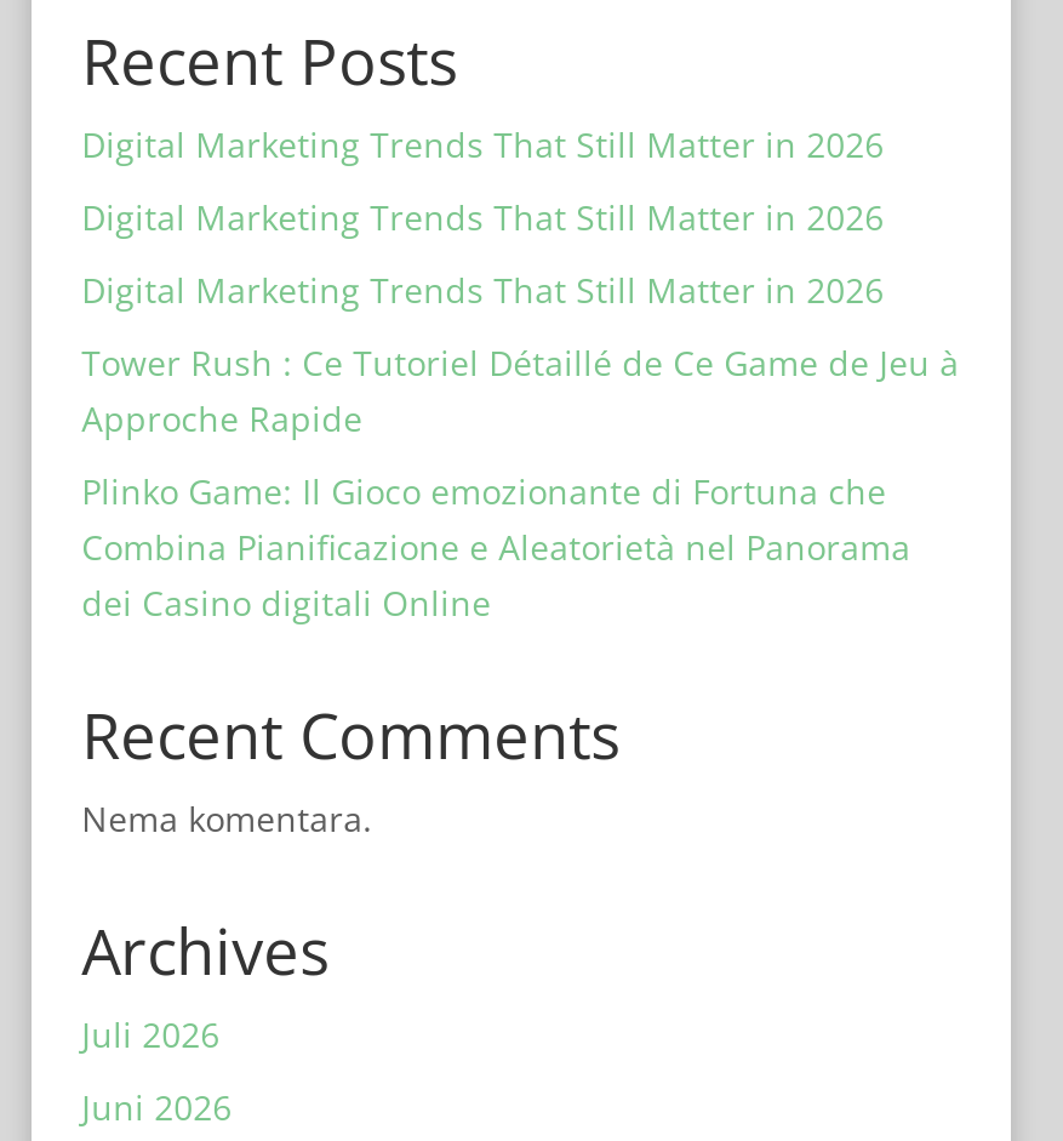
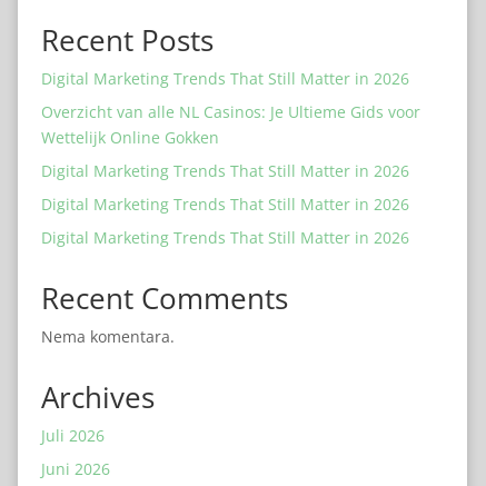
+ Overzicht van alle NL Casinos: Je Ultieme Gids voor
+ Wettelijk Online Gokken

moved down: Digital Marketing Trends That Still Matter in 2026 | Digital Marketing Trends That Still Matter in 2026

- Tower Rush : Ce Tutoriel Détaillé de Ce Game de Jeu à
- Approche Rapide
- Plinko Game: Il Gioco emozionante di Fortuna che
- Combina Pianificazione e Aleatorietà nel Panorama
- dei Casino digitali Online
+ Digital Marketing Trends That Still Matter in 2026
